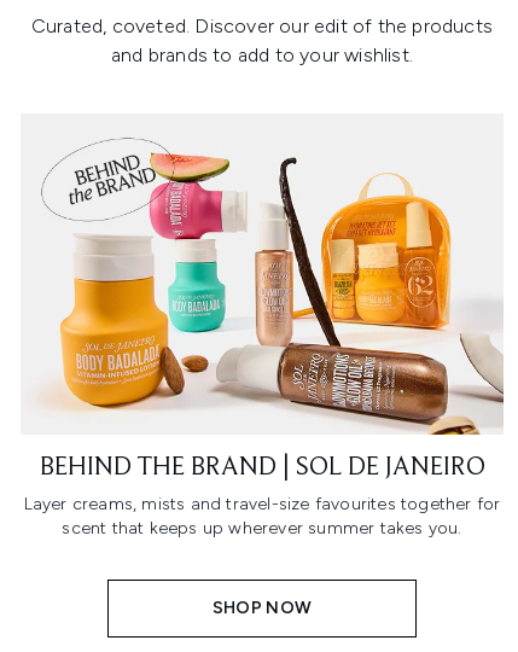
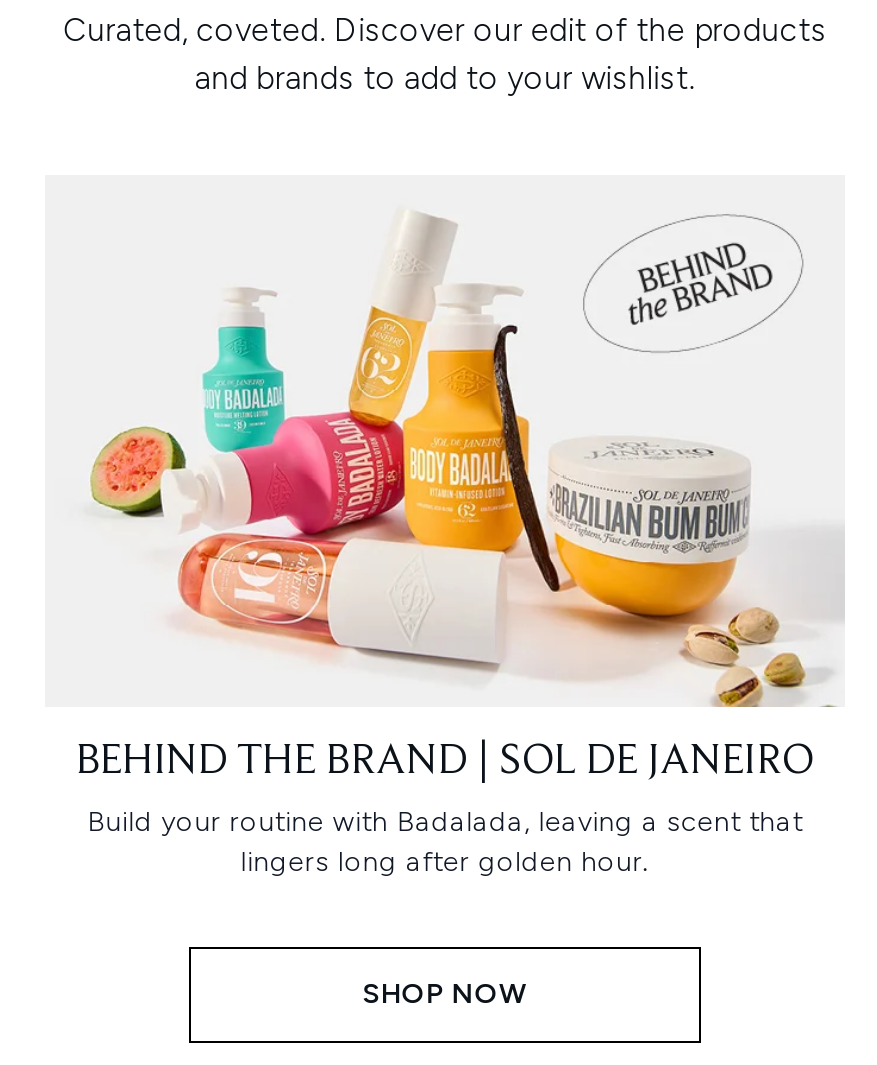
- [image]
+ [image]

- Layer creams, mists and travel-size favourites together for
- scent that keeps up wherever summer takes you.
+ Build your routine with Badalada, leaving a scent that
+ lingers long after golden hour.
